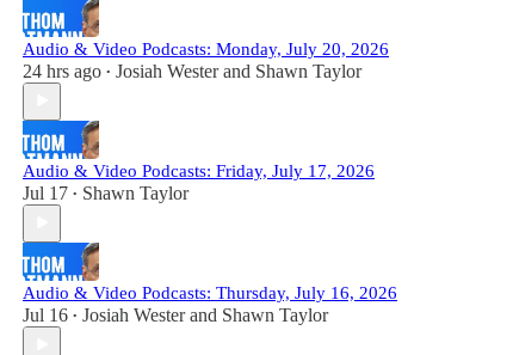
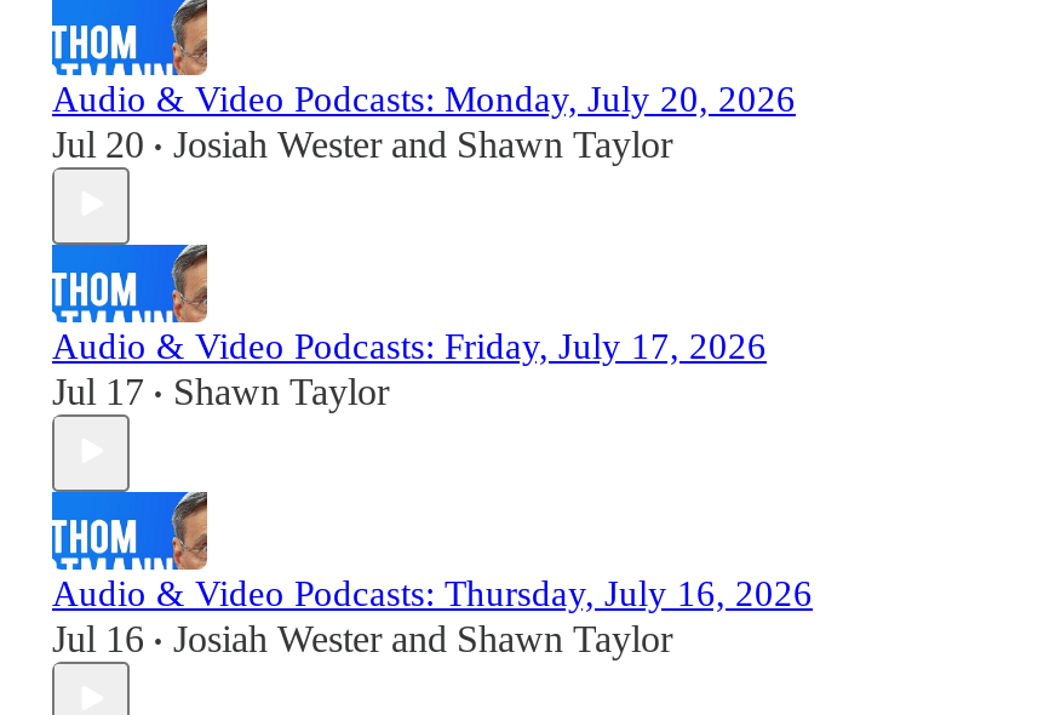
- 24 hrs ago • Josiah Wester and Shawn Taylor
+ Jul 20 • Josiah Wester and Shawn Taylor
